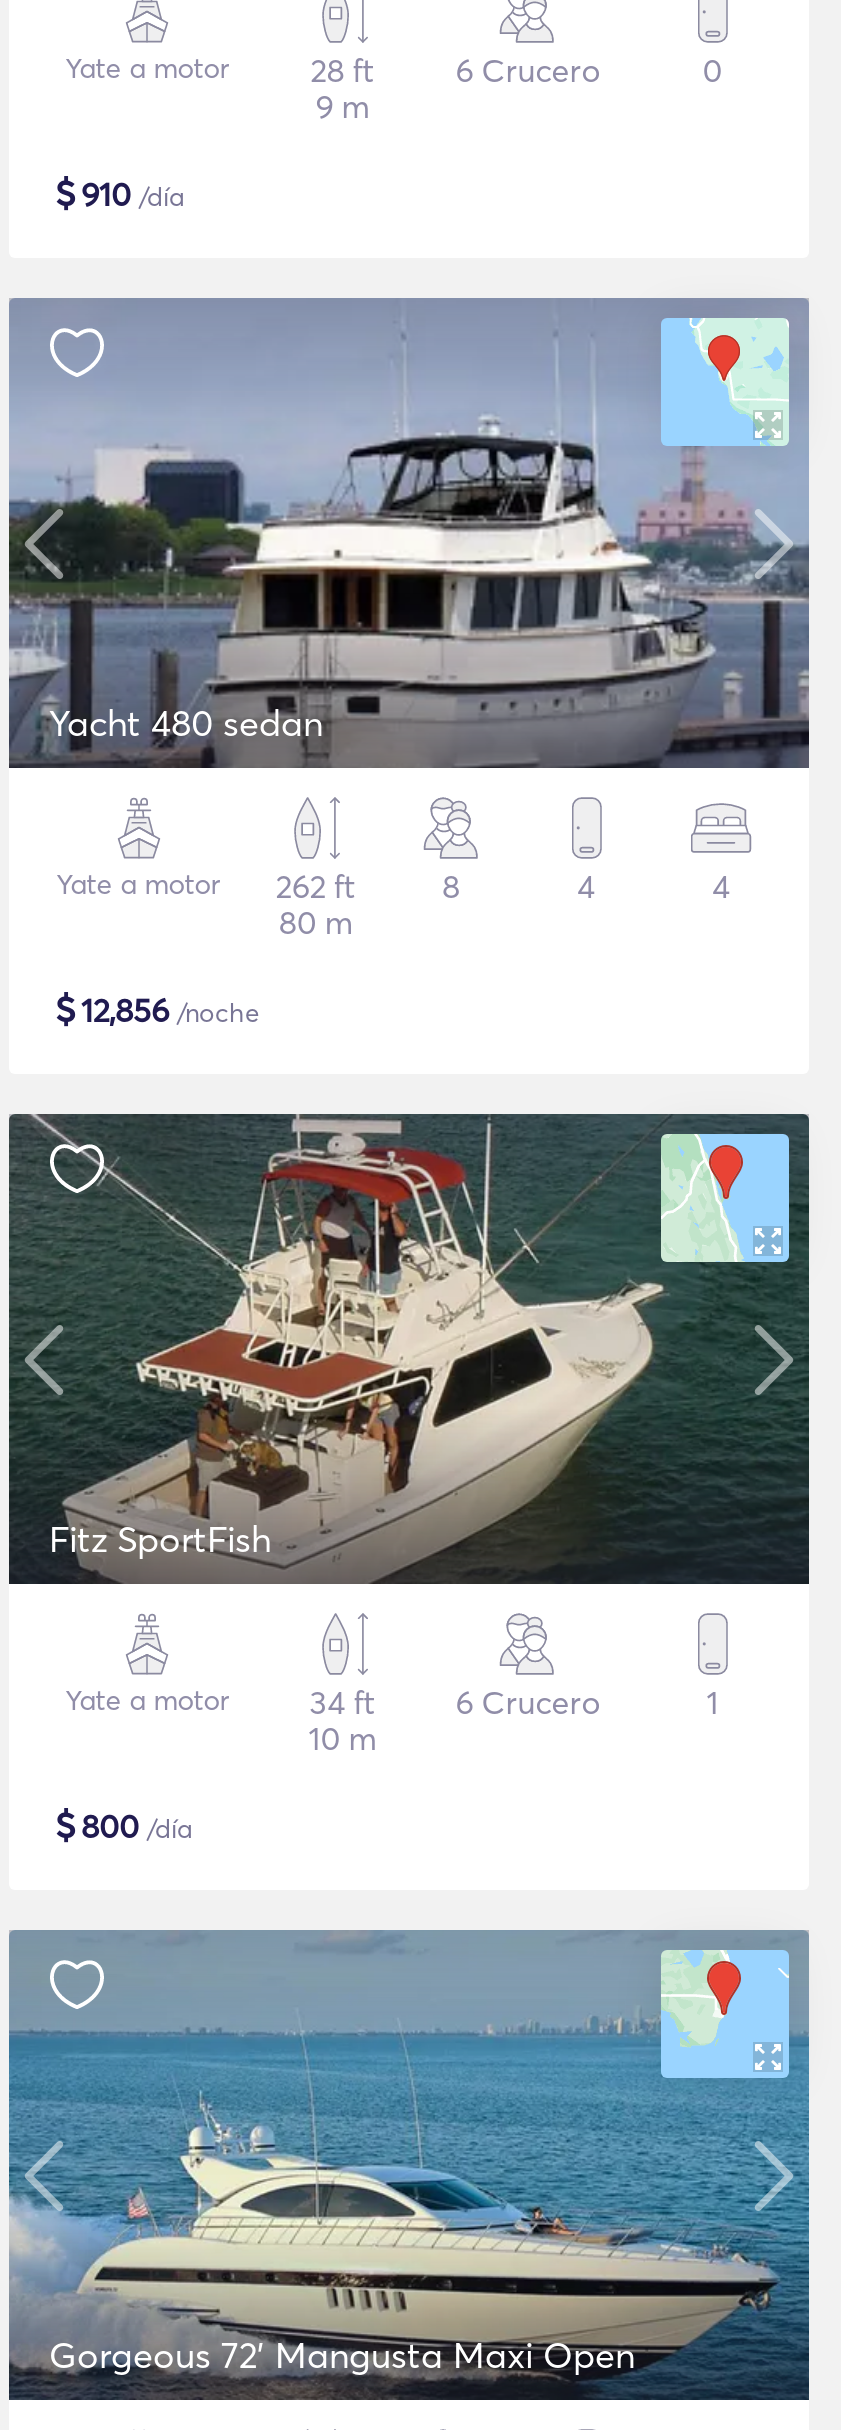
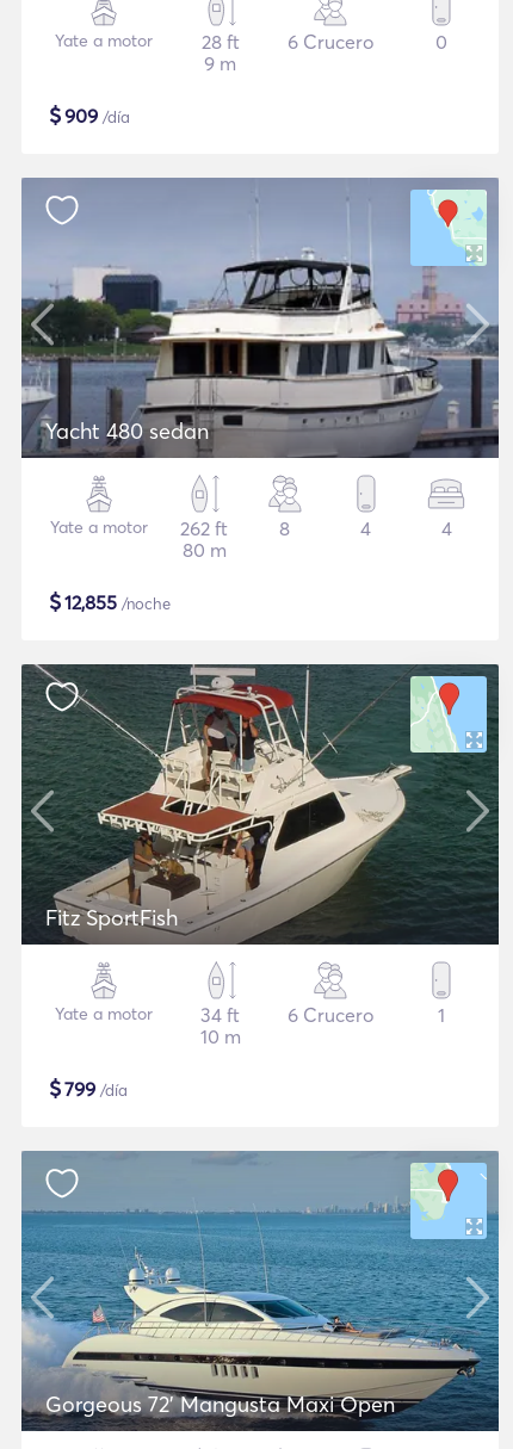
- $910 /día
+ $909 /día

- $12,856 /noche
+ $12,855 /noche

- $800 /día
+ $799 /día
